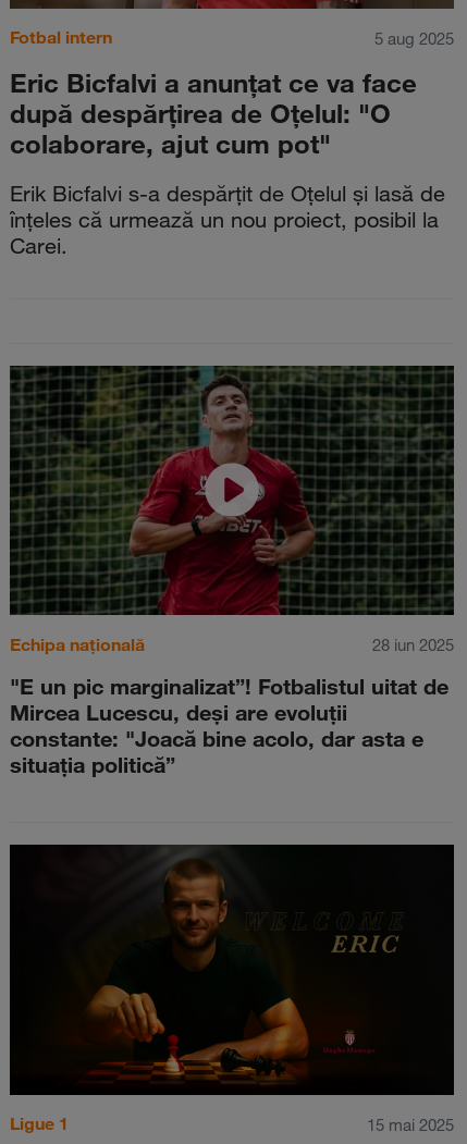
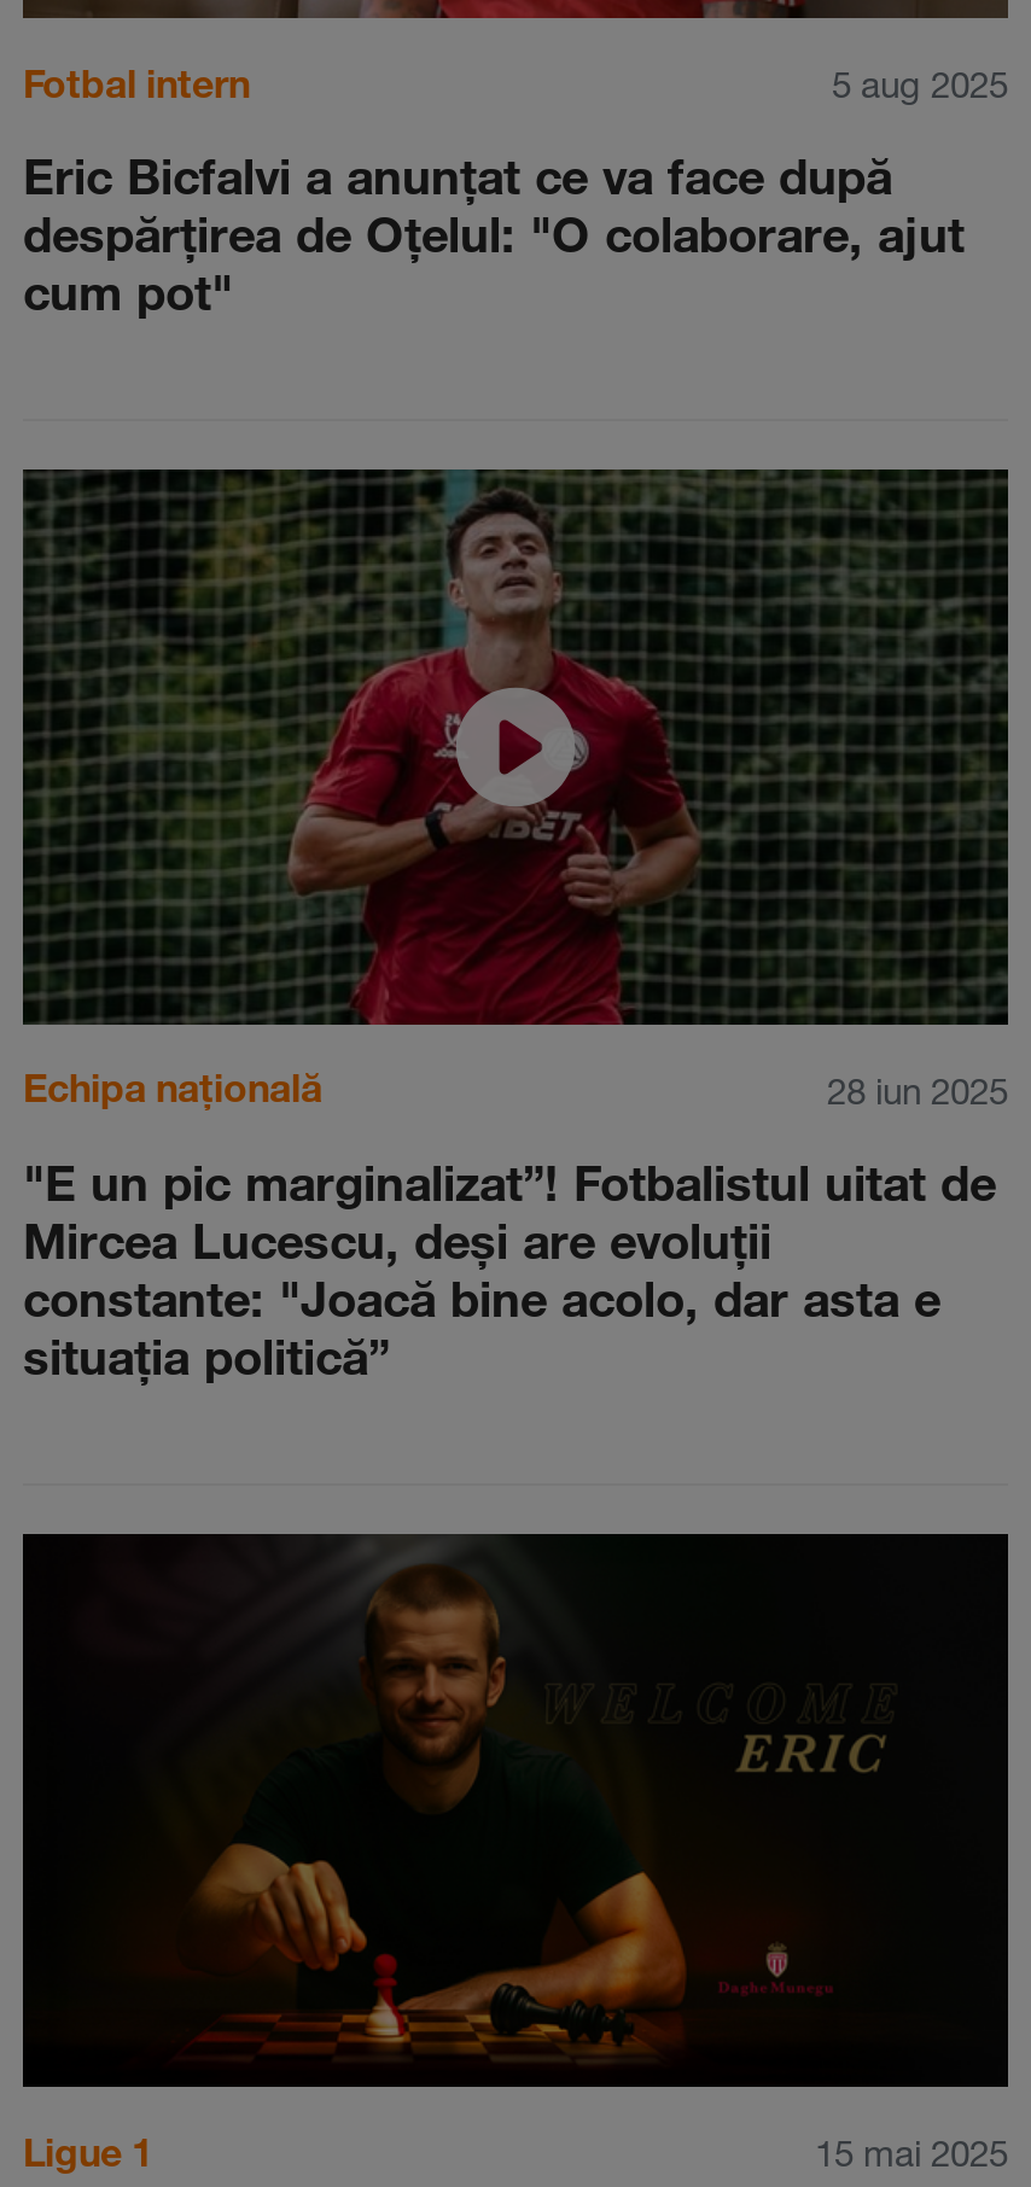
- Eric Bicfalvi a anunţat ce va face
- după despărţirea de Oţelul: "O
- colaborare, ajut cum pot"
- Erik Bicfalvi s-a despărţit de Oţelul şi lasă de
- înţeles că urmează un nou proiect, posibil la
- Carei.
+ Eric Bicfalvi a anunţat ce va face după
+ despărţirea de Oţelul: "O colaborare, ajut
+ cum pot"
